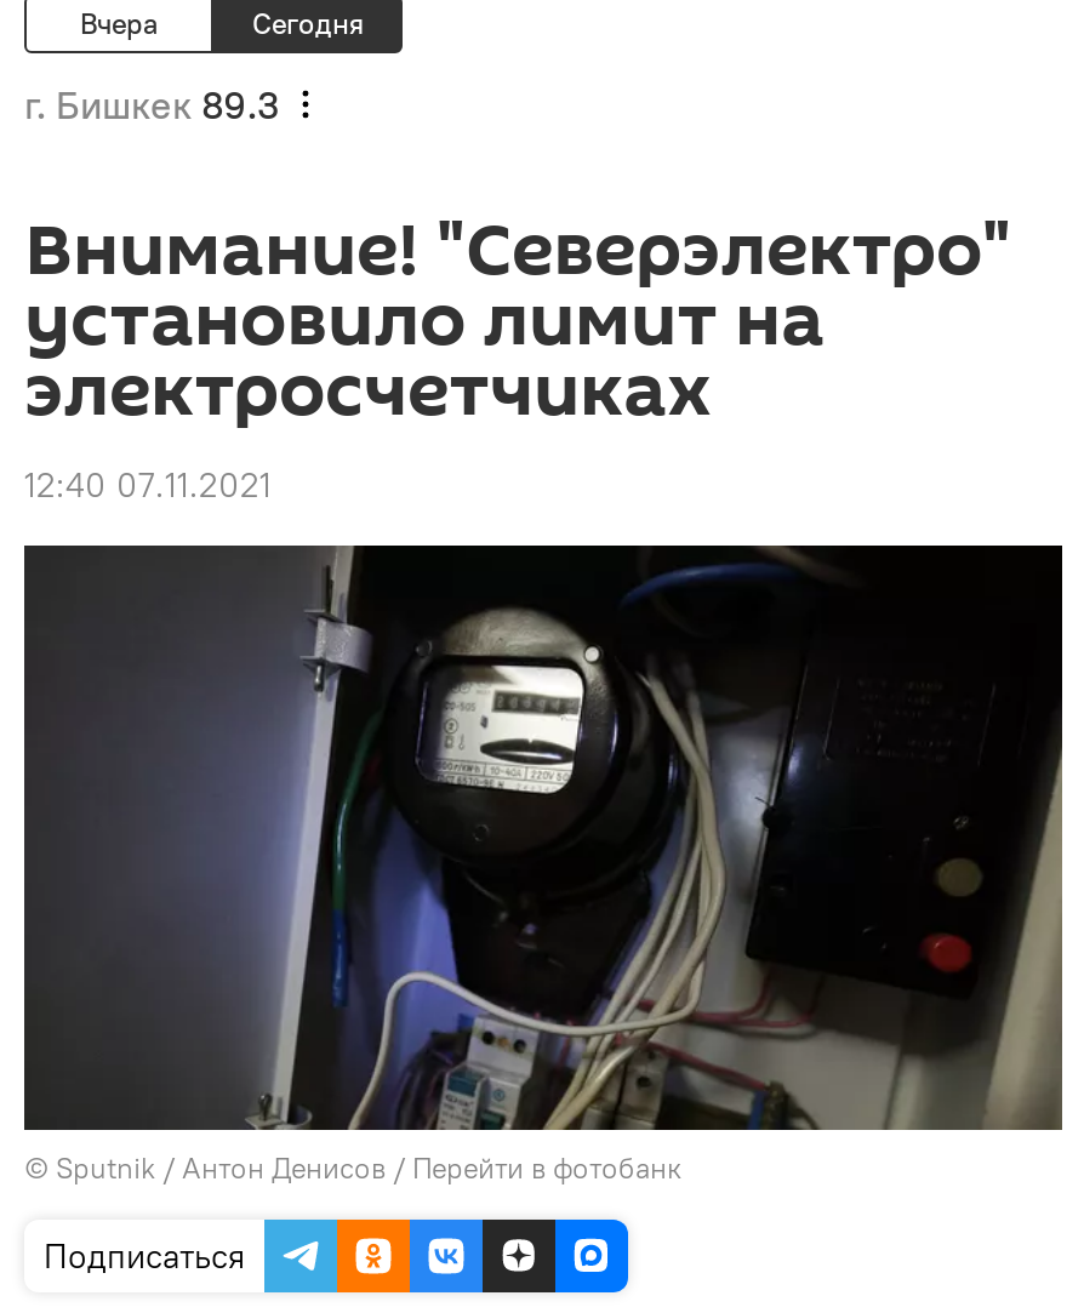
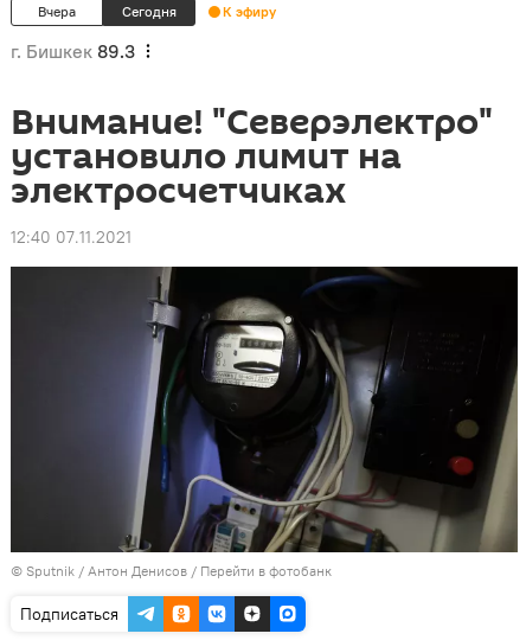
+ К эфиру
